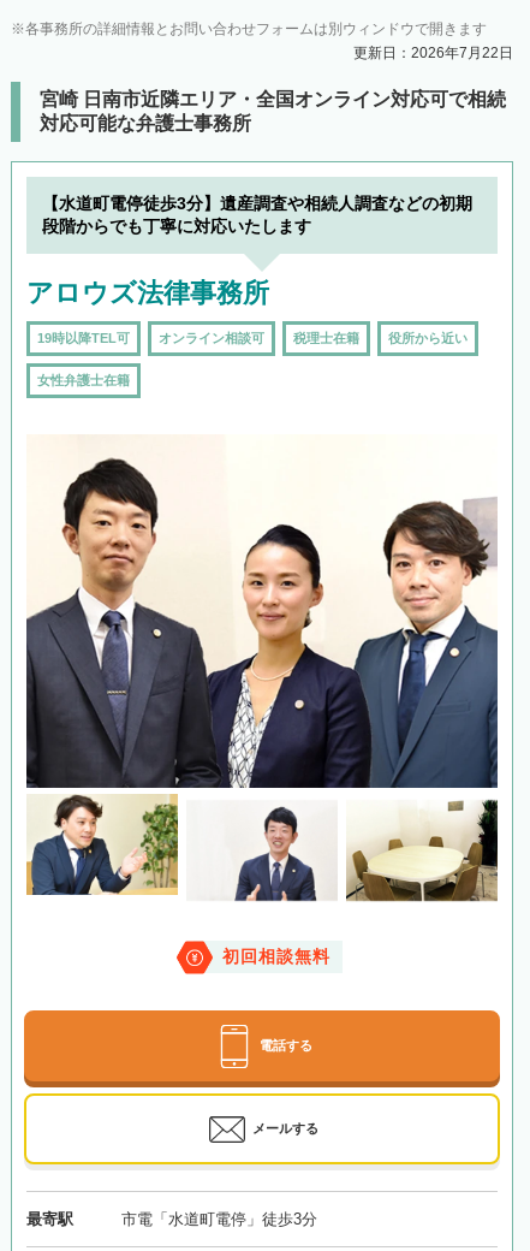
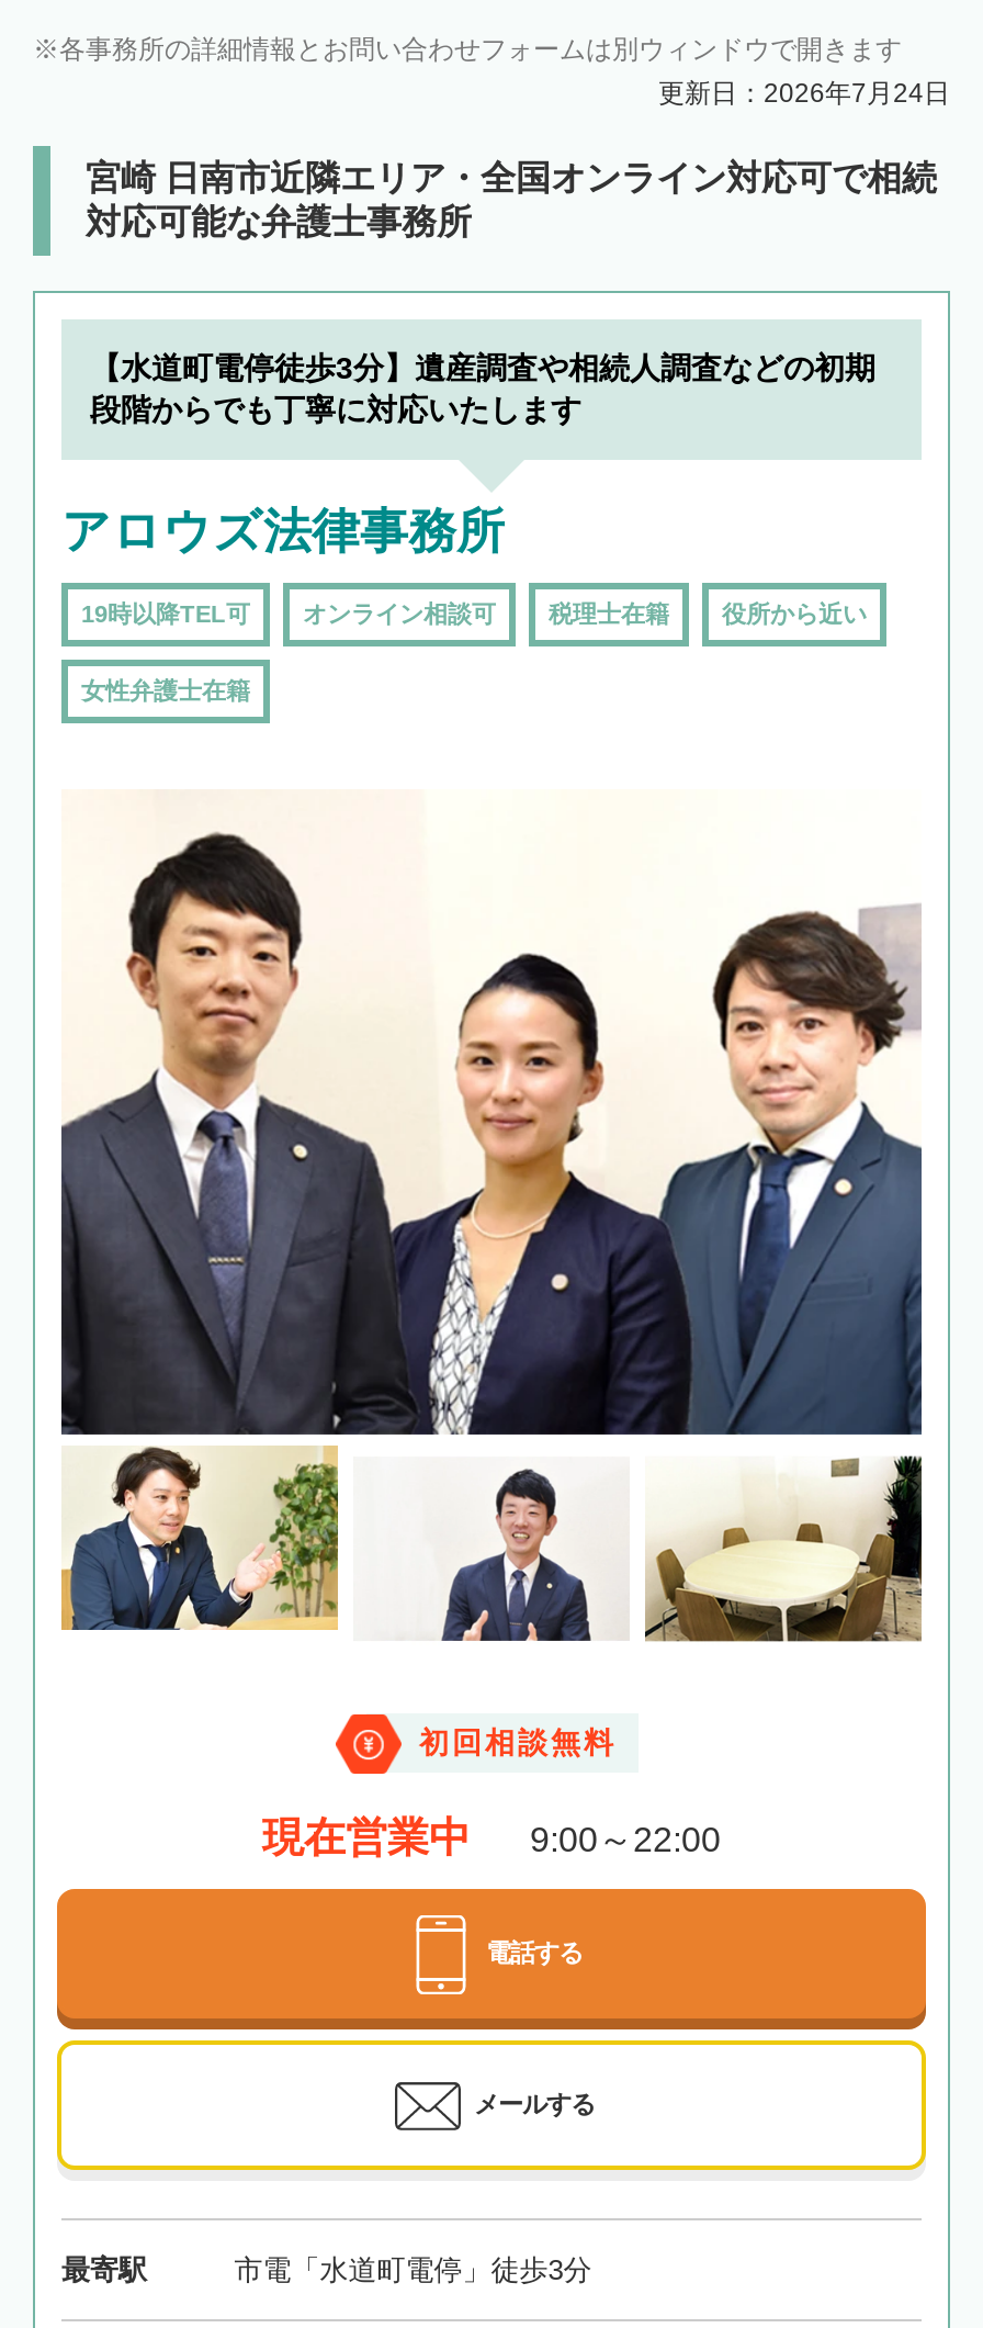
- 更新日：2026年7月22日
+ 更新日：2026年7月24日

+ 現在営業中
+ 9:00～22:00
